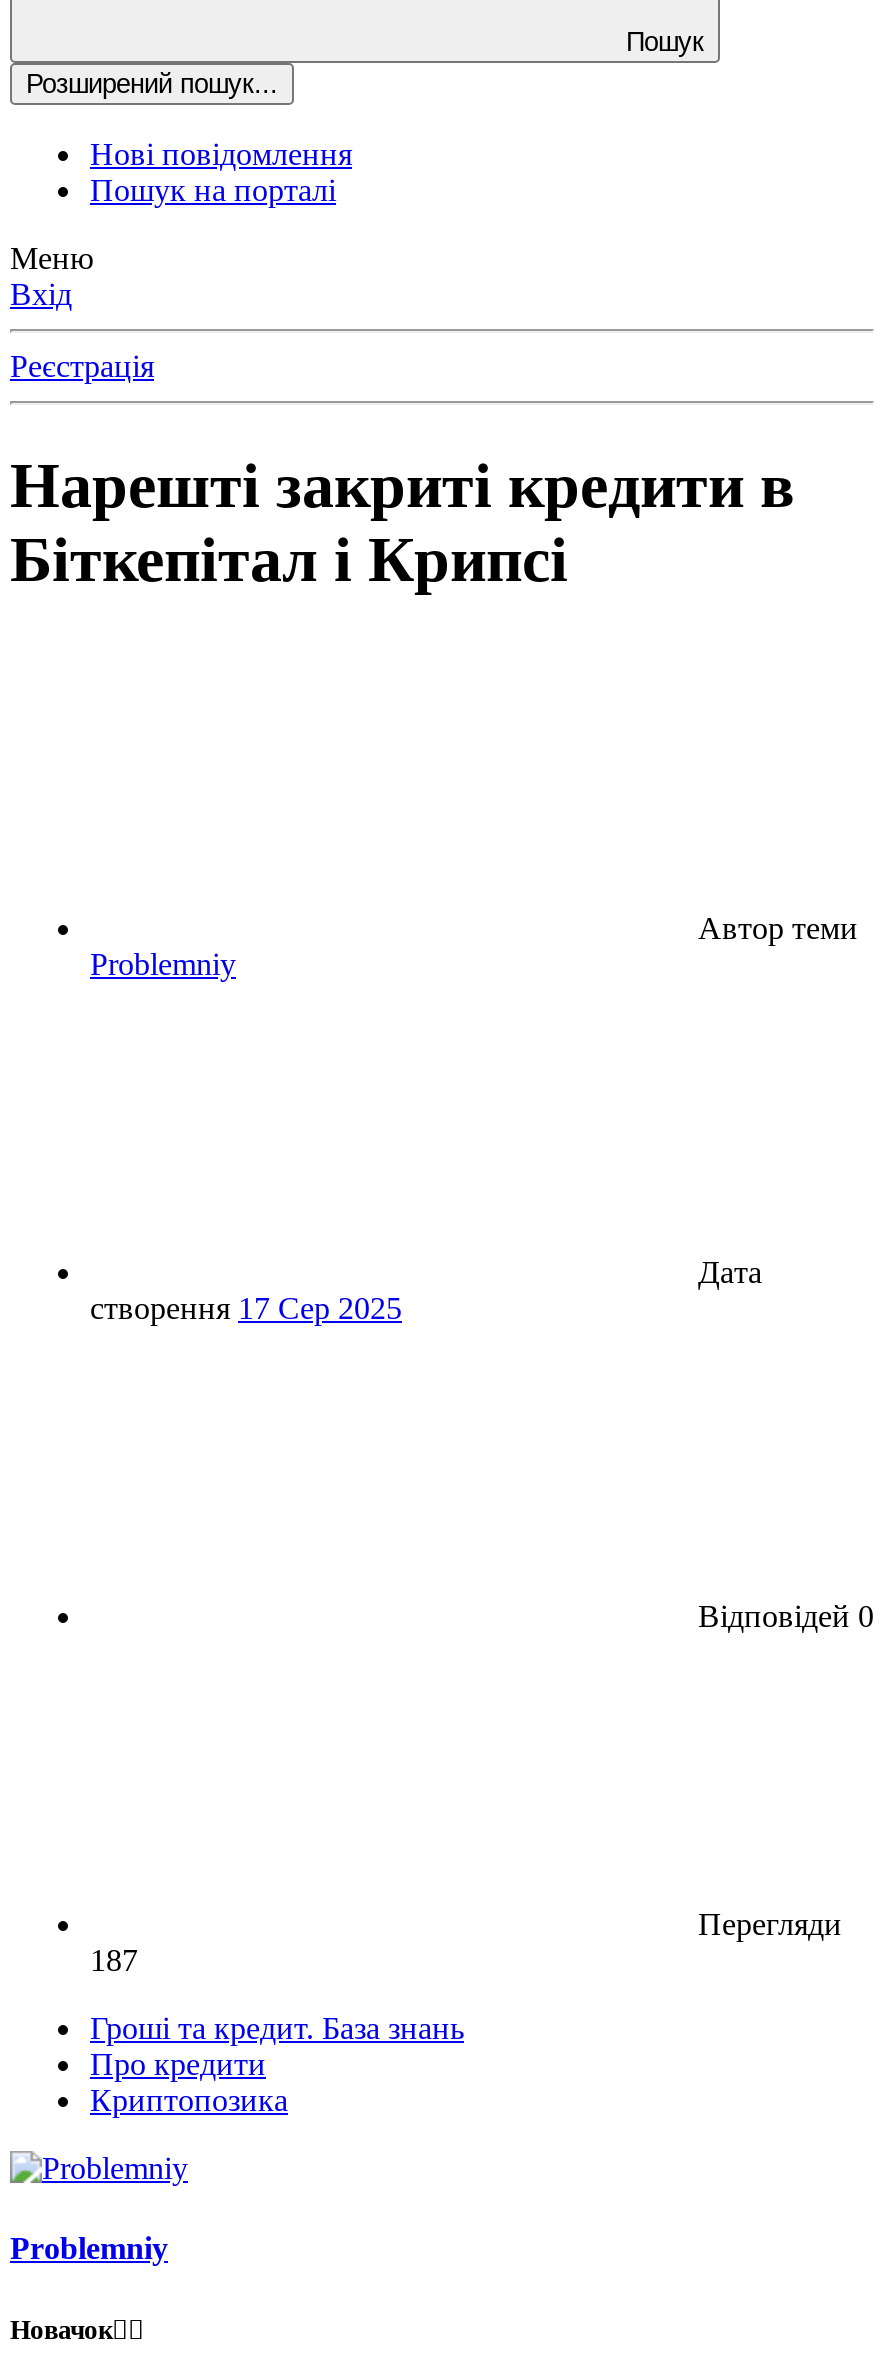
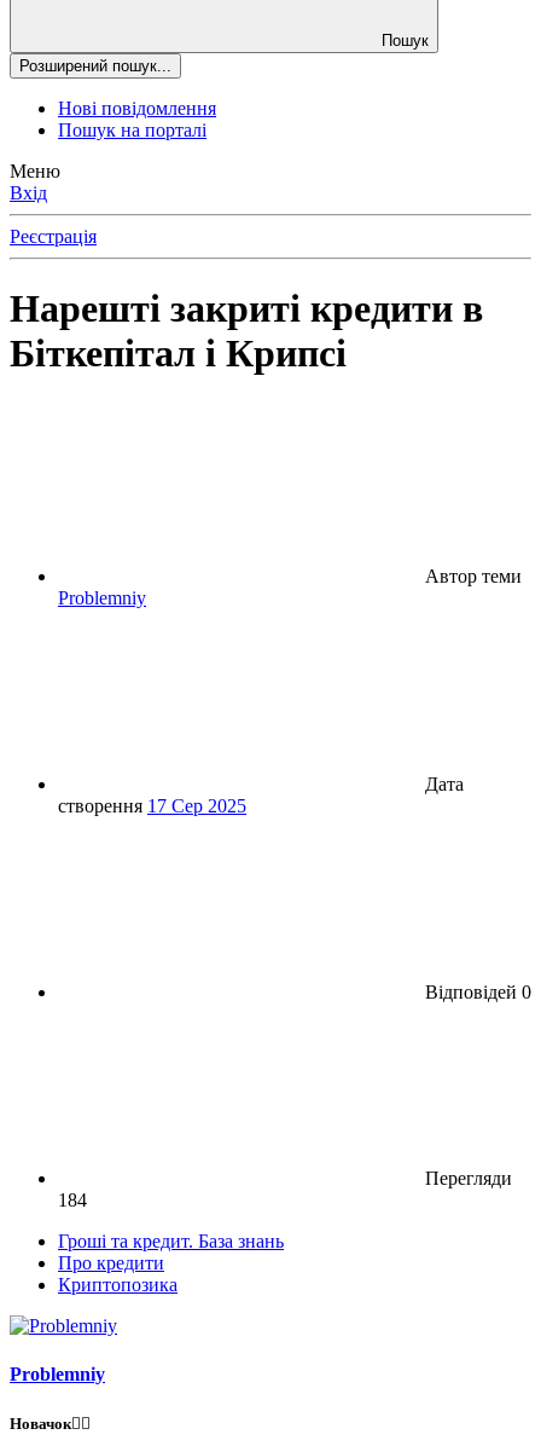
- 187
+ 184
